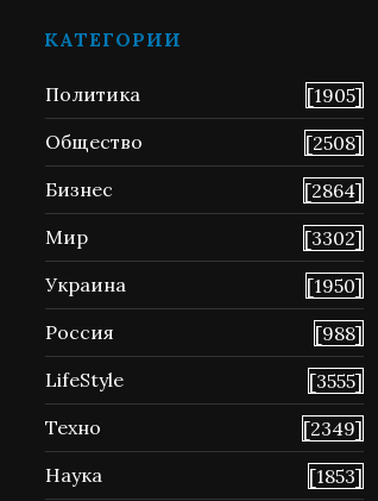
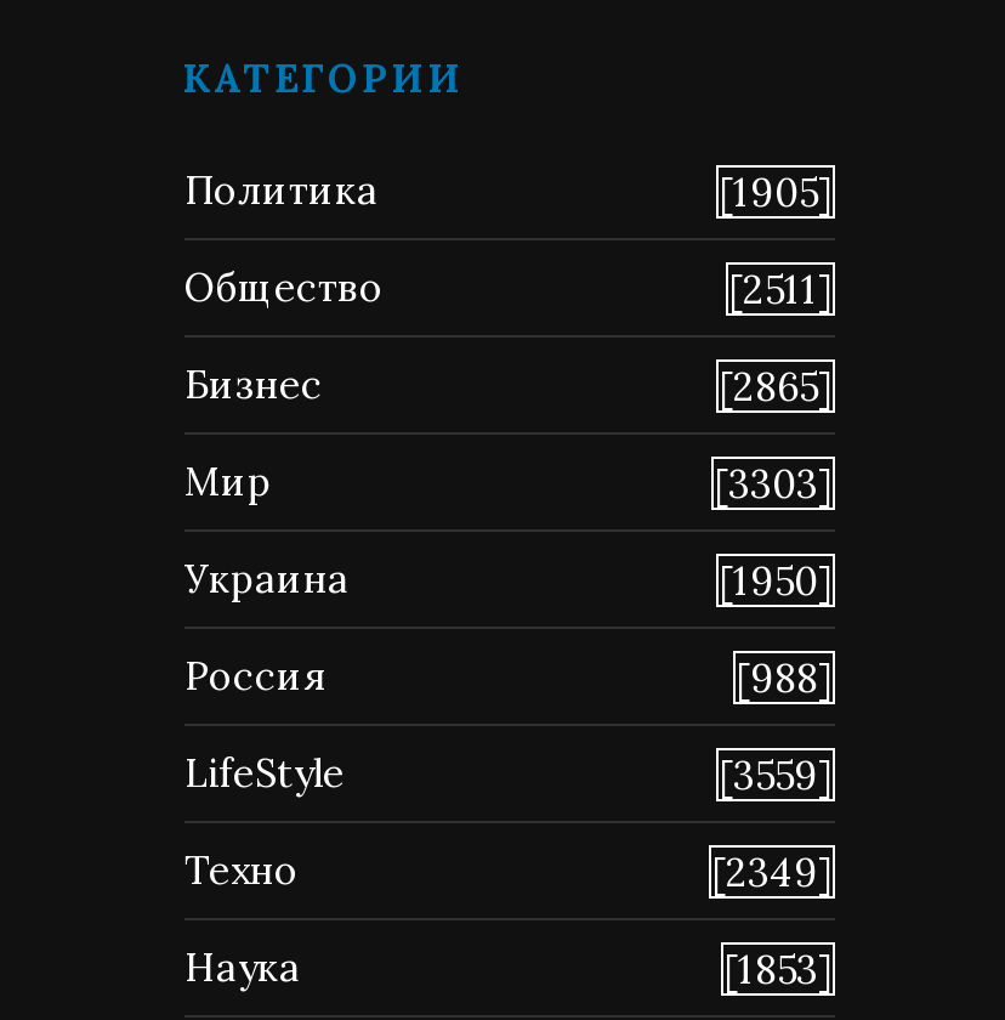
- [2508]
+ [2511]

- [2864]
+ [2865]

- [3302]
+ [3303]

- [3555]
+ [3559]
